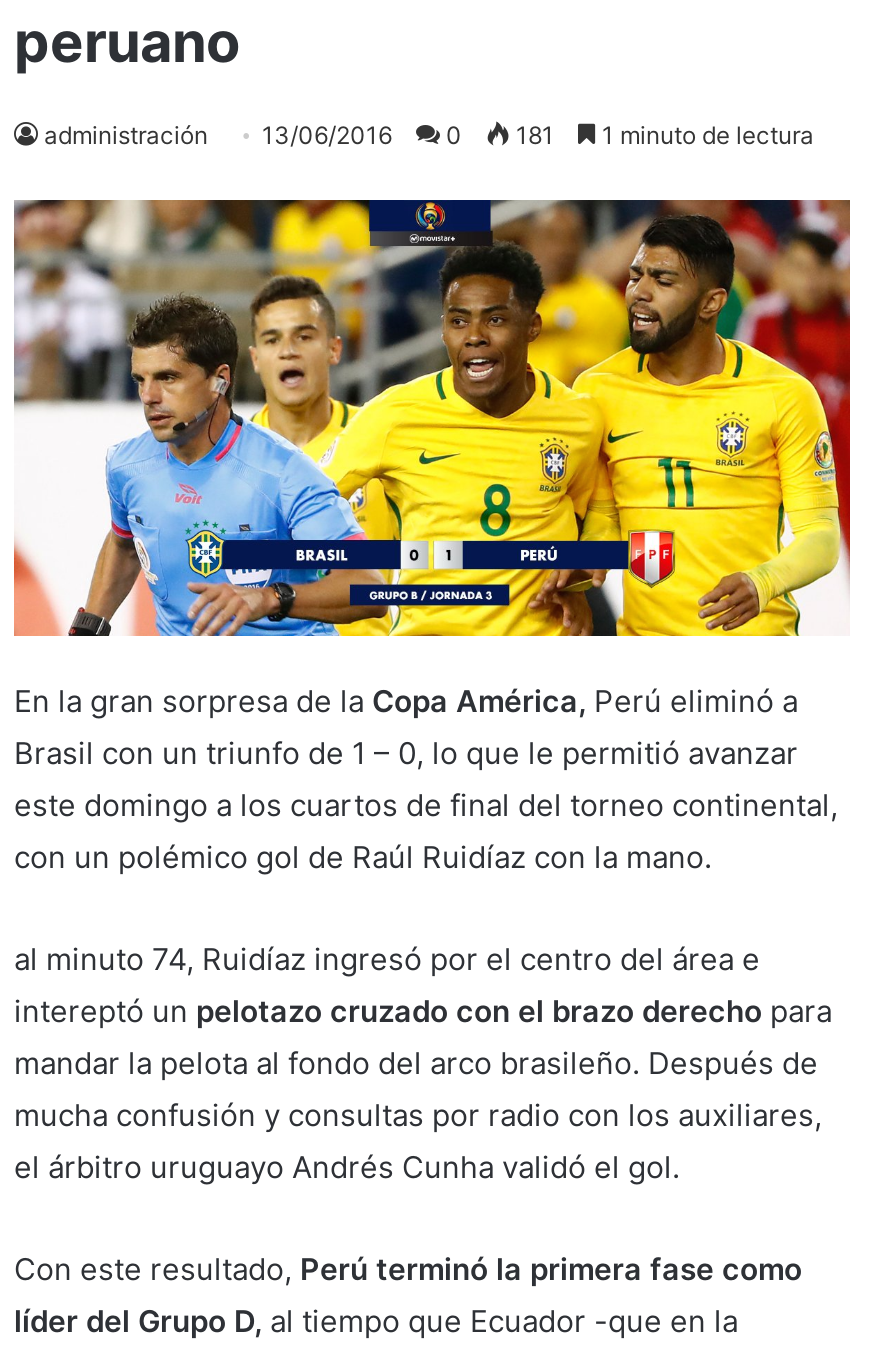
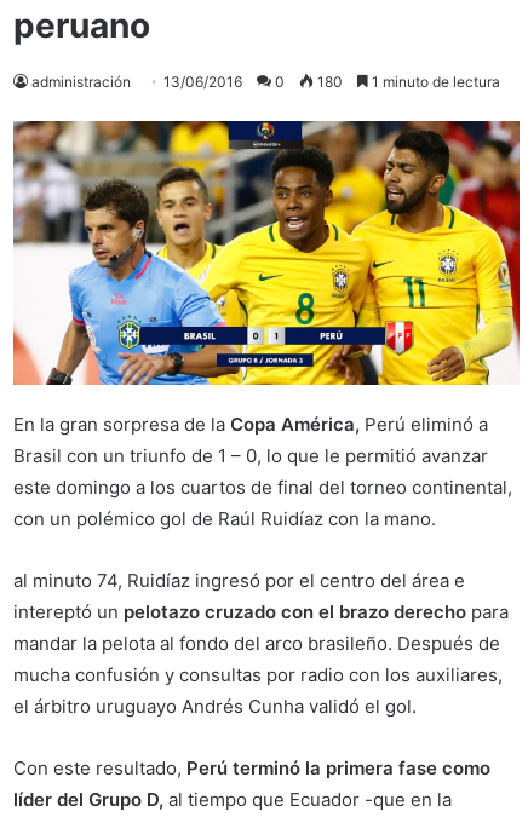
- administración 13/06/2016 0 181 1 minuto de lectura
+ administración 13/06/2016 0 180 1 minuto de lectura
